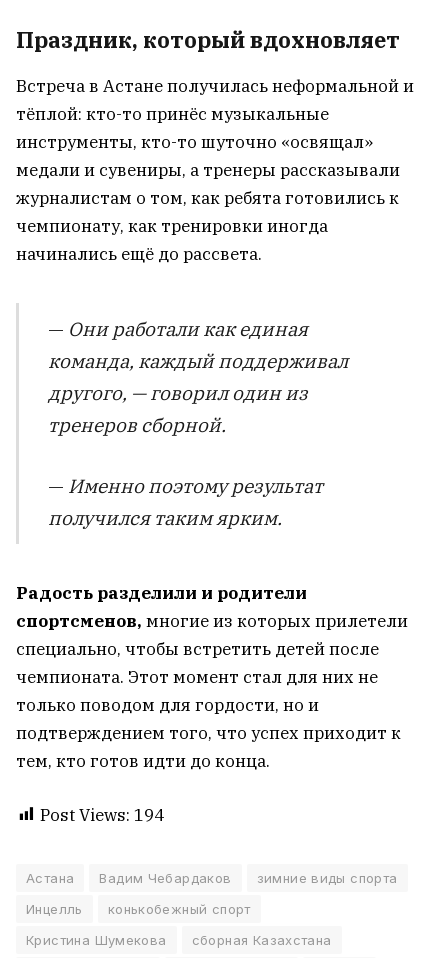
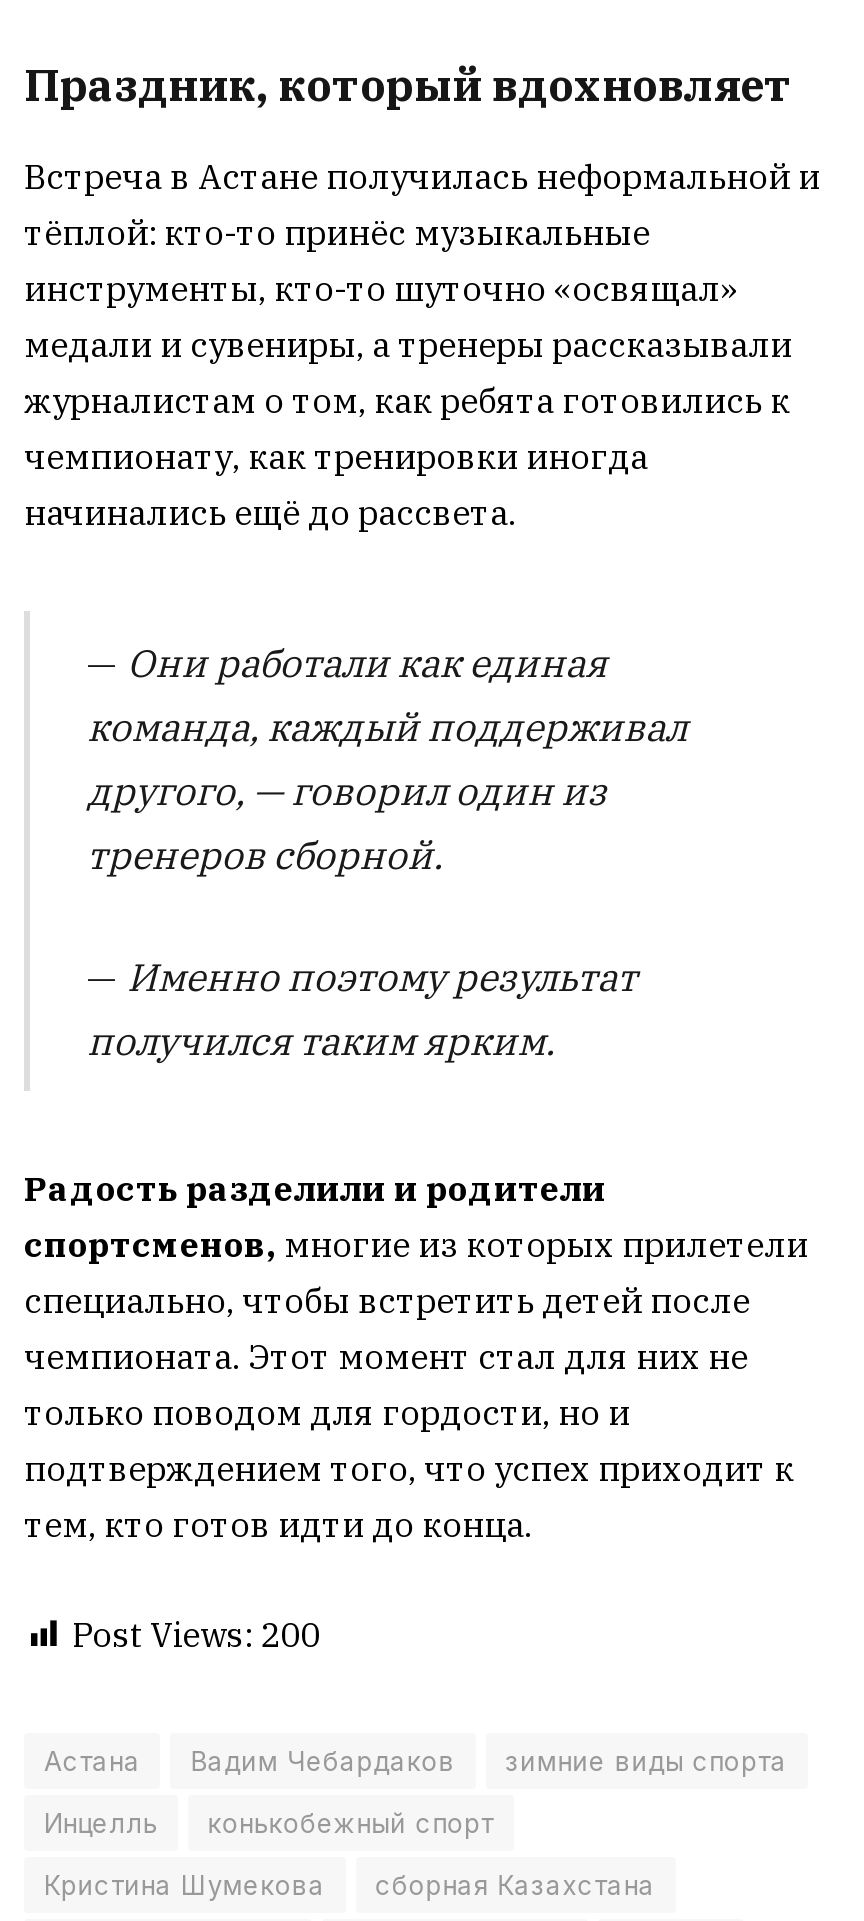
- Post Views: 194
+ Post Views: 200
